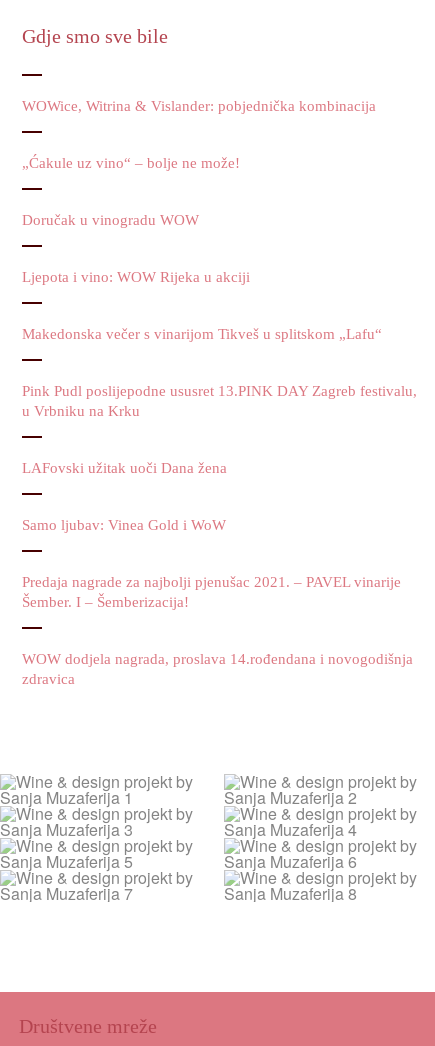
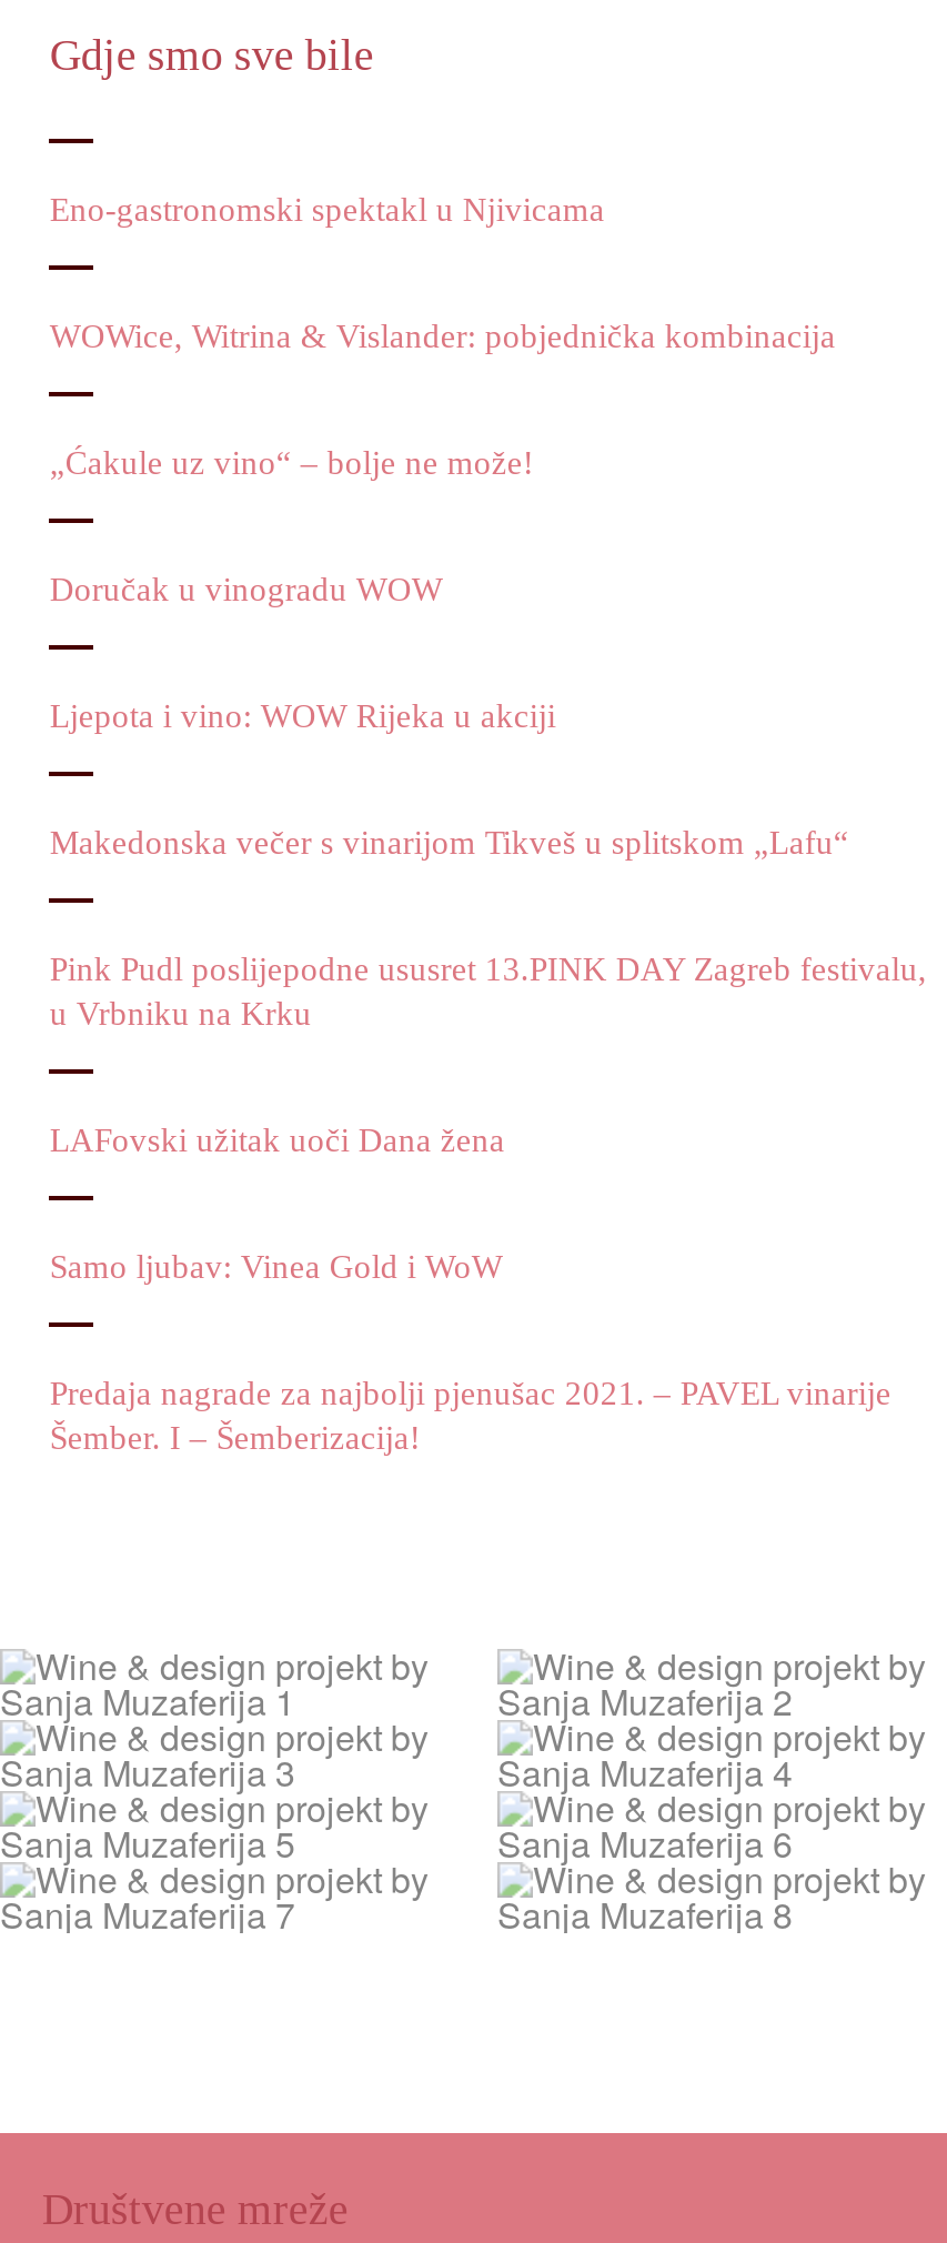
+ Eno-gastronomski spektakl u Njivicama

moved down: WOWice, Witrina & Vislander: pobjednička kombinacija | „Ćakule uz vino“ – bolje ne može! | Doručak u vinogradu WOW | ... | Predaja nagrade za najbolji pjenušac 2021. – PAVEL vinarije | Šember. I – Šemberizacija!

- WOW dodjela nagrada, proslava 14.rođendana i novogodišnja
- zdravica
